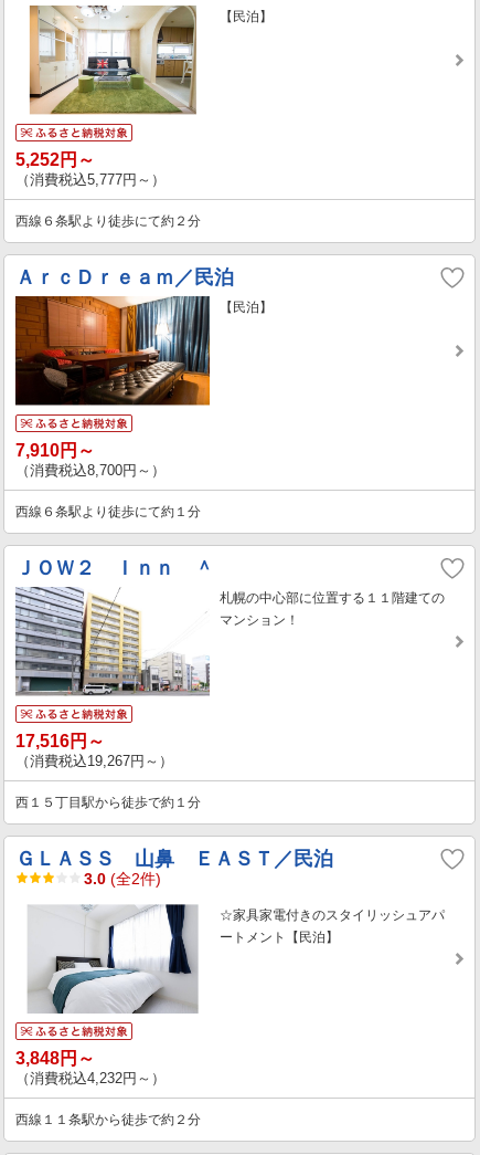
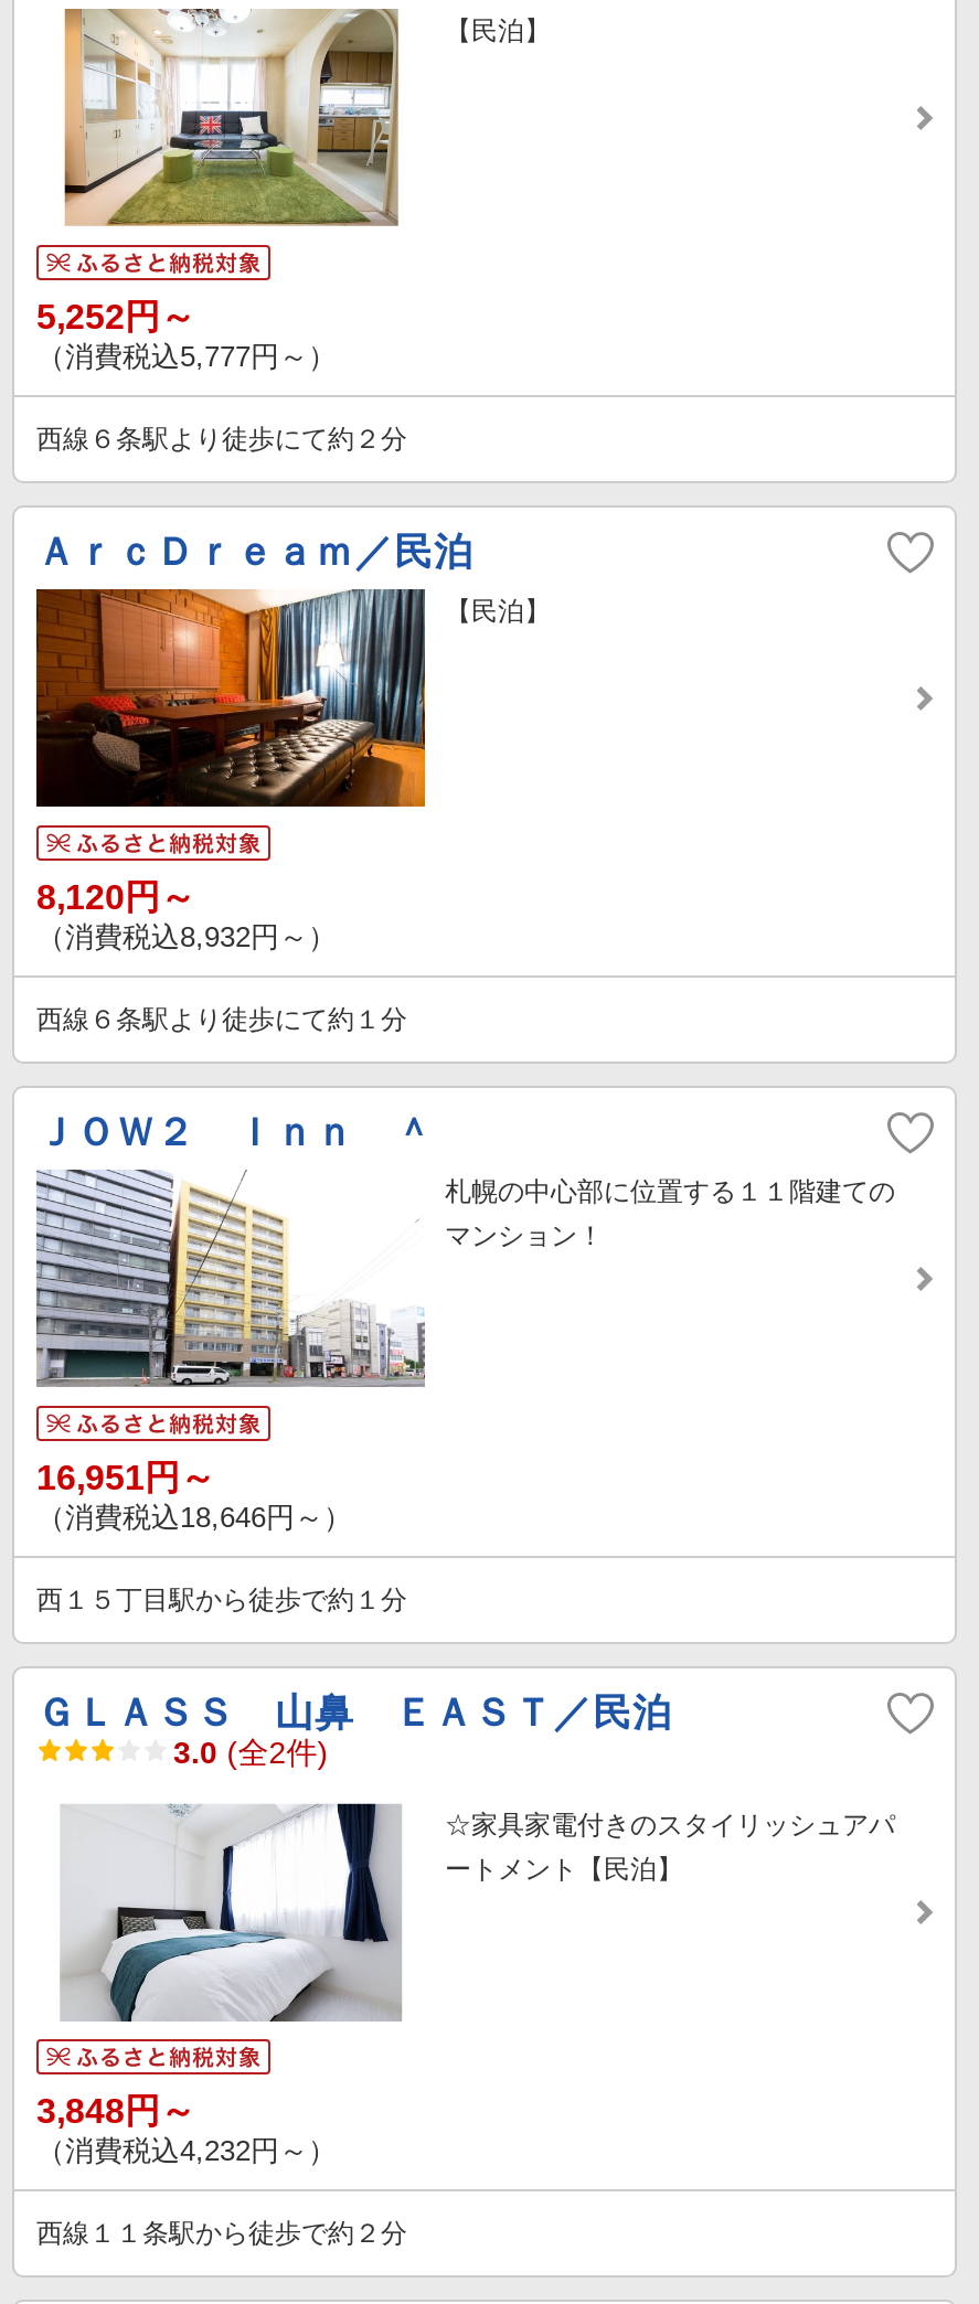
- 7,910円～
+ 8,120円～

- （消費税込8,700円～）
+ （消費税込8,932円～）

- 17,516円～
+ 16,951円～

- （消費税込19,267円～）
+ （消費税込18,646円～）
